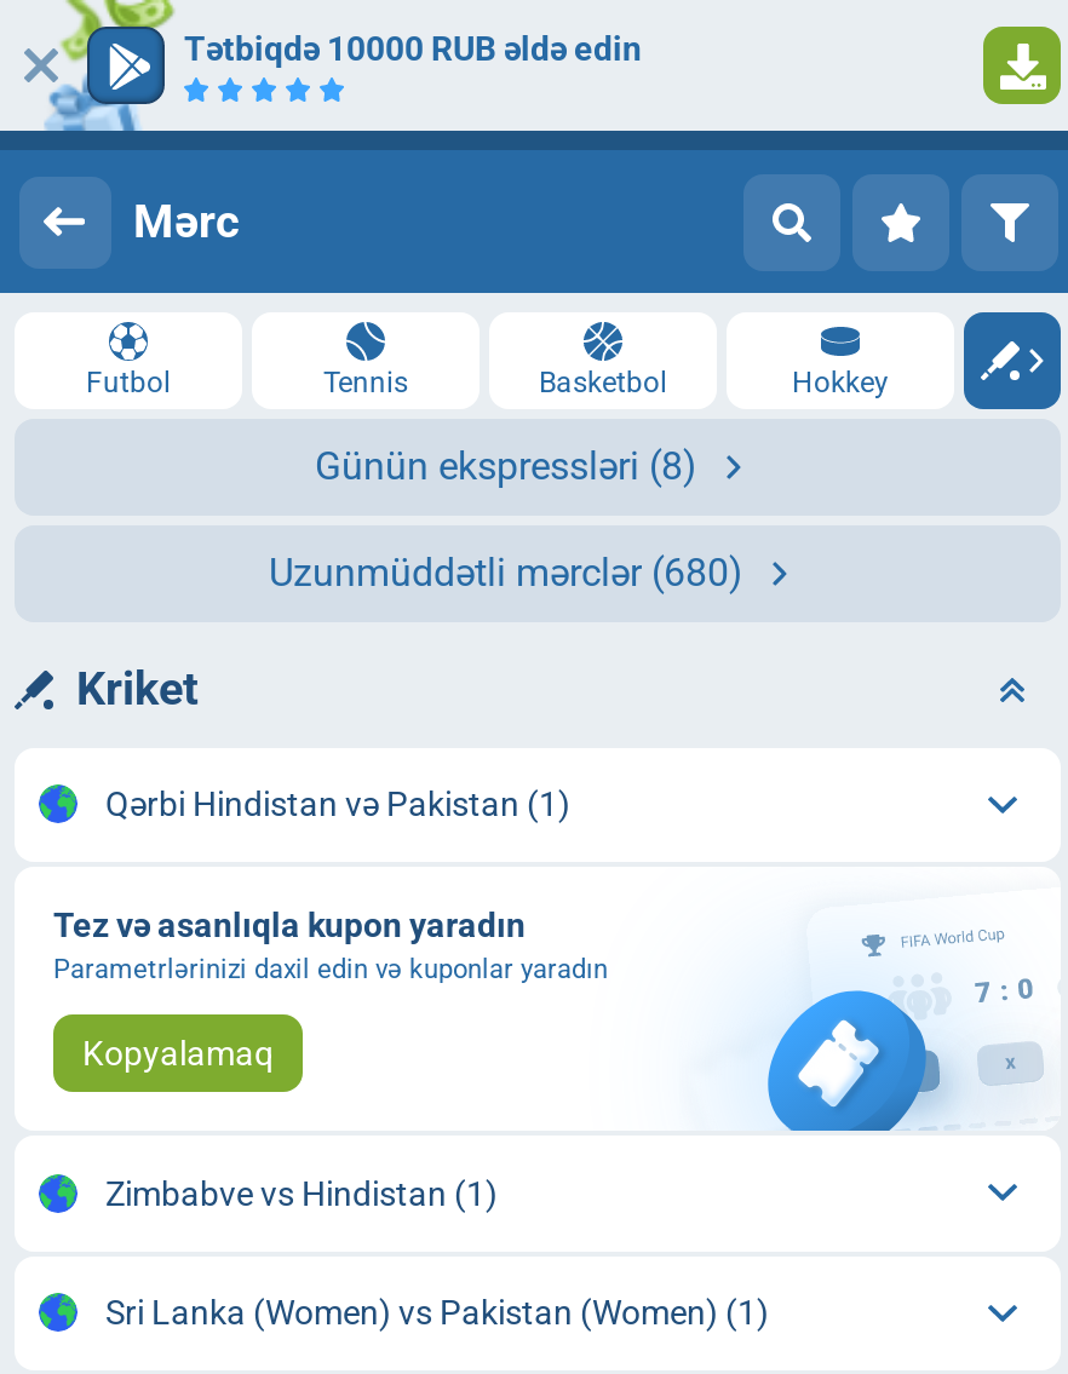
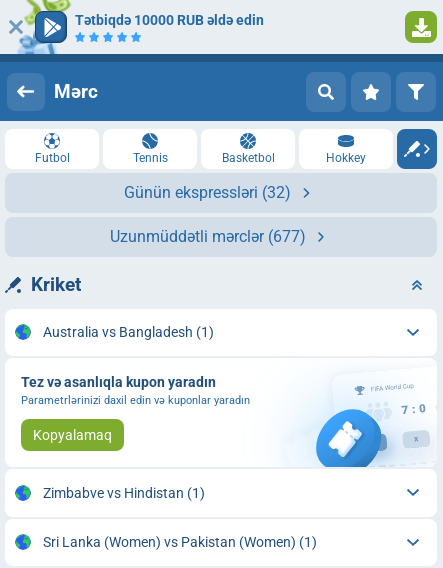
- Günün ekspressləri (8)
+ Günün ekspressləri (32)

- Uzunmüddətli mərclər (680)
+ Uzunmüddətli mərclər (677)

- Qərbi Hindistan və Pakistan (1)
+ Australia vs Bangladesh (1)
